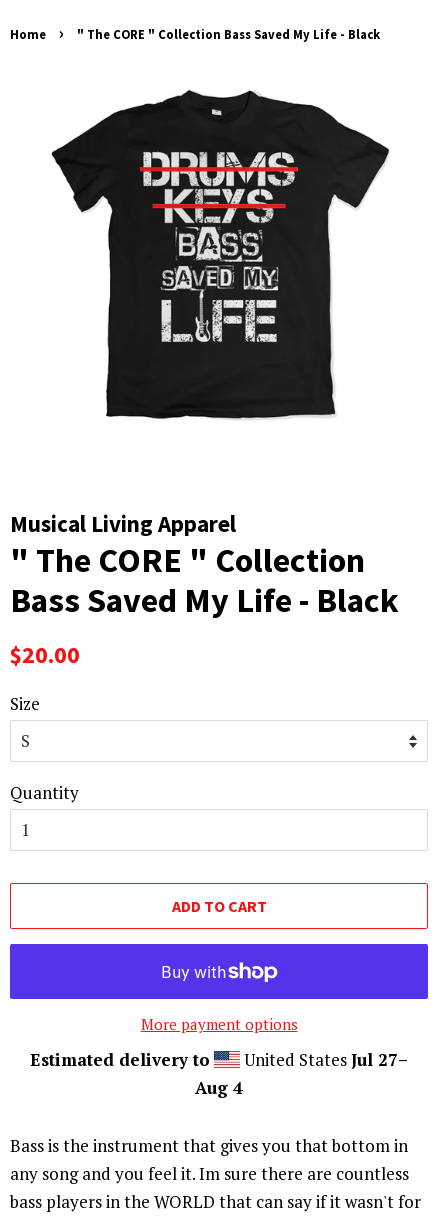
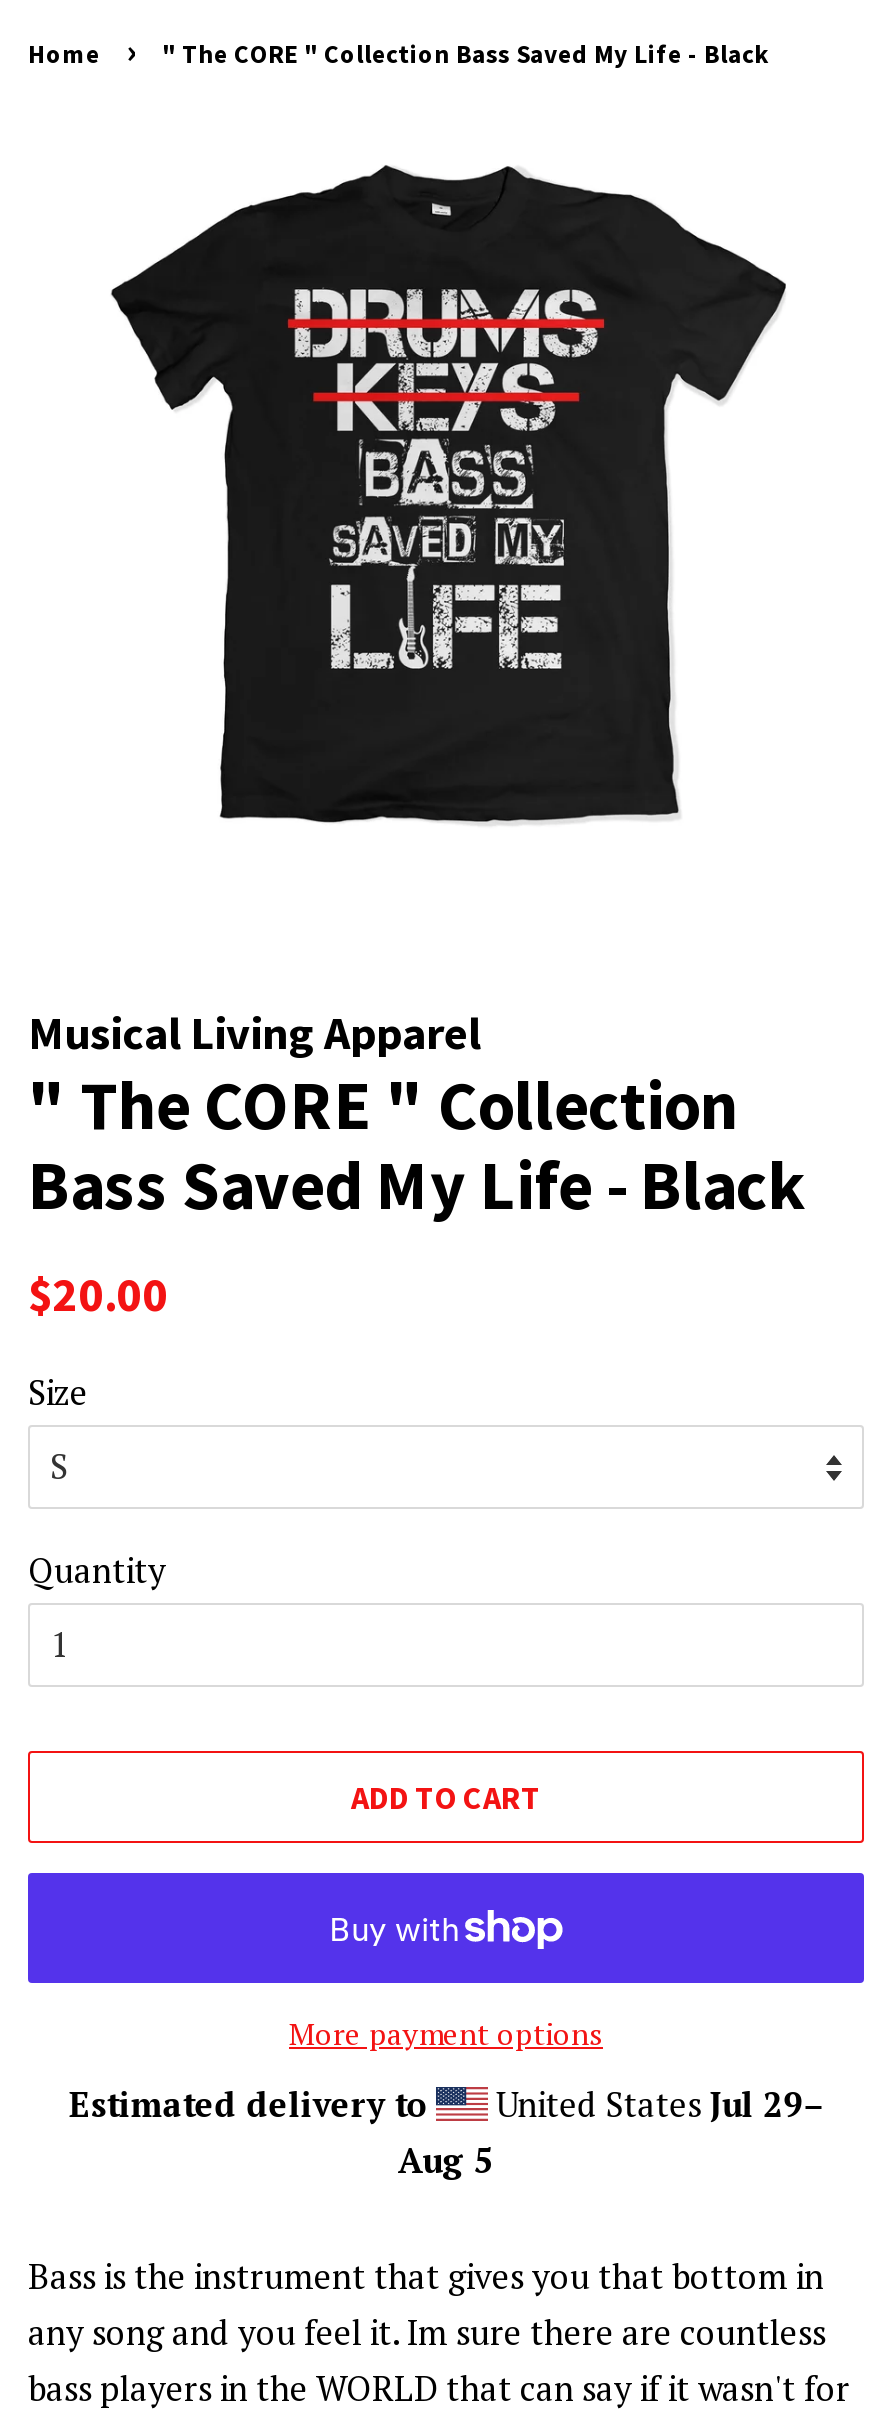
- United States Jul 27–
+ United States Jul 29–

- Aug 4
+ Aug 5
